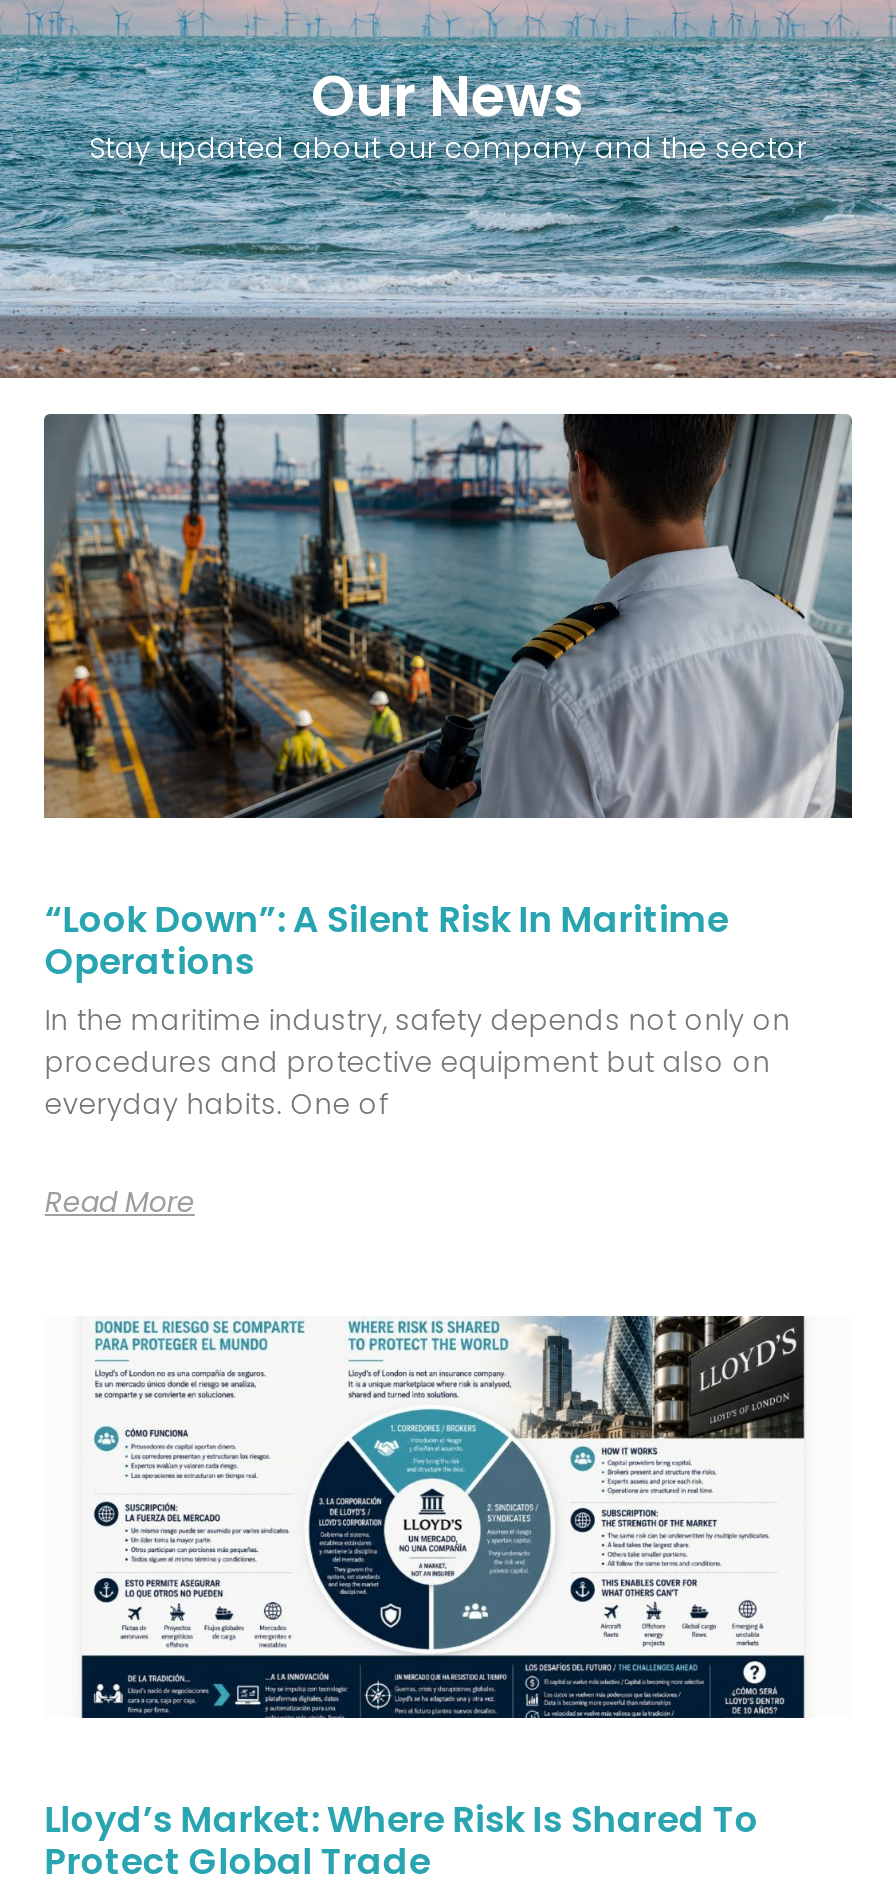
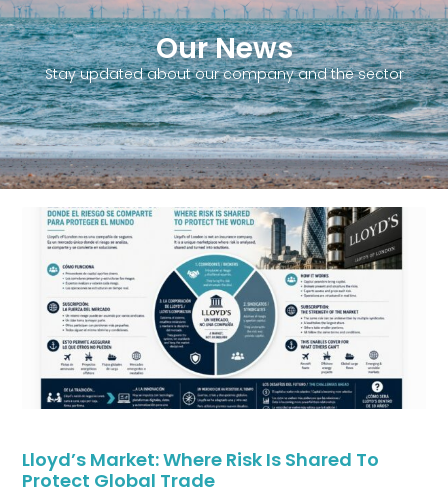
- [image]
- “Look Down”: A Silent Risk In Maritime
- Operations
- In the maritime industry, safety depends not only on
- procedures and protective equipment but also on
- everyday habits. One of
- Read More

moved up: [image]
